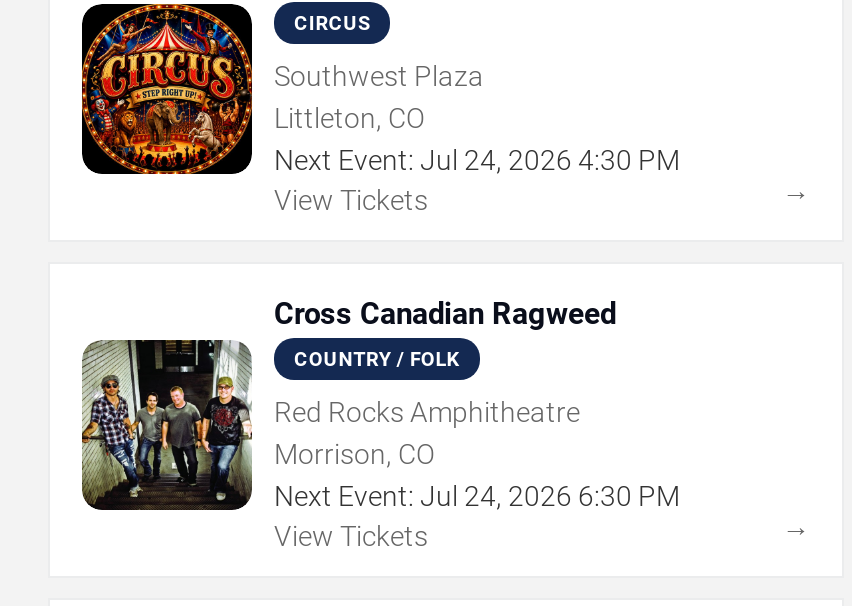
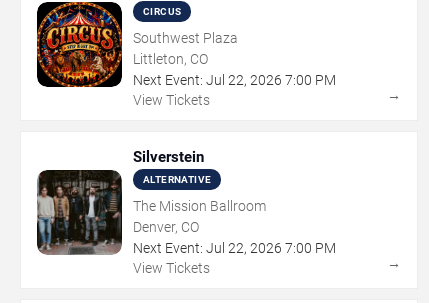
- Next Event: Jul 24, 2026 4:30 PM
+ Next Event: Jul 22, 2026 7:00 PM

- [image]
- Cross Canadian Ragweed
- COUNTRY / FOLK
+ [image]
+ Silverstein
+ ALTERNATIVE

- Red Rocks Amphitheatre
- Morrison, CO
- Next Event: Jul 24, 2026 6:30 PM
+ The Mission Ballroom
+ Denver, CO
+ Next Event: Jul 22, 2026 7:00 PM
